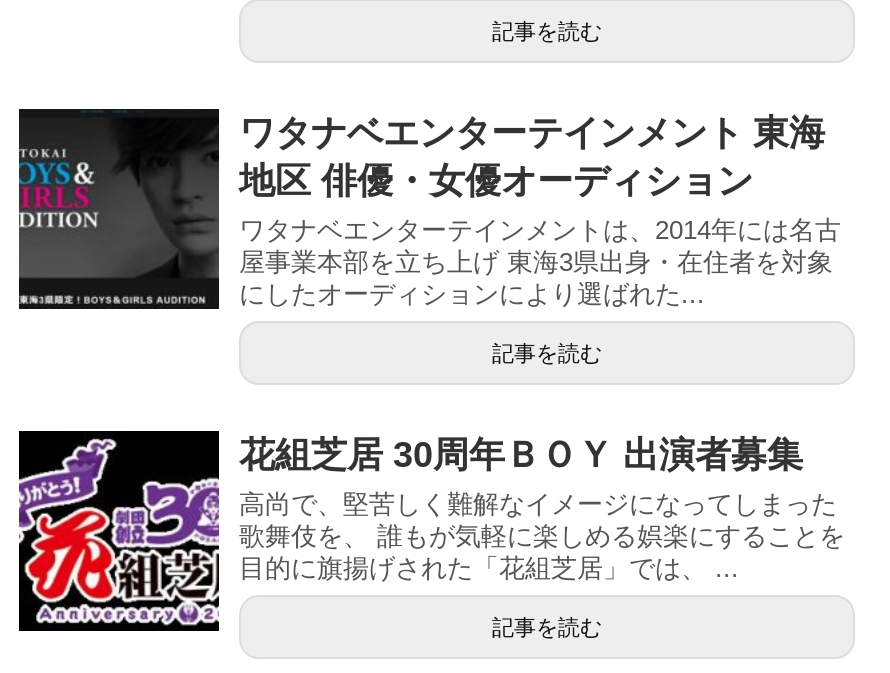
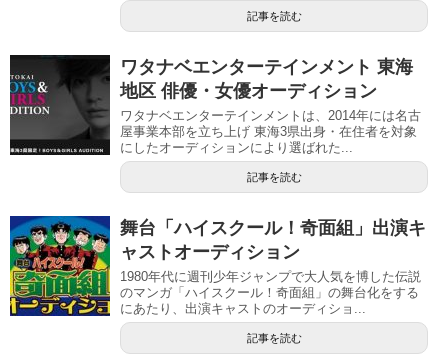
- [image]
- 花組芝居 30周年ＢＯＹ 出演者募集
- 高尚で、堅苦しく難解なイメージになってしまった
- 歌舞伎を、 誰もが気軽に楽しめる娯楽にすることを
- 目的に旗揚げされた「花組芝居」では、 ...
+ [image]
+ 舞台「ハイスクール！奇面組」出演キ
+ ャストオーディション
+ 1980年代に週刊少年ジャンプで大人気を博した伝説
+ のマンガ「ハイスクール！奇面組」の舞台化をする
+ にあたり、出演キャストのオーディショ...
